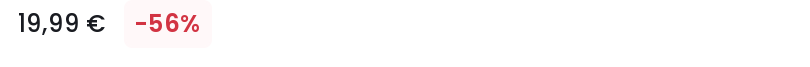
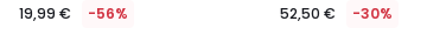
+ 52,50 €
+ -30%
